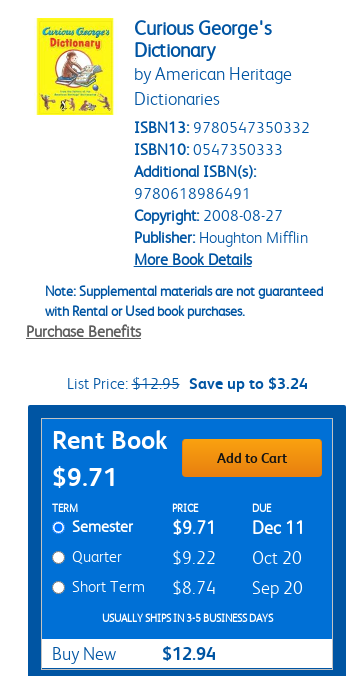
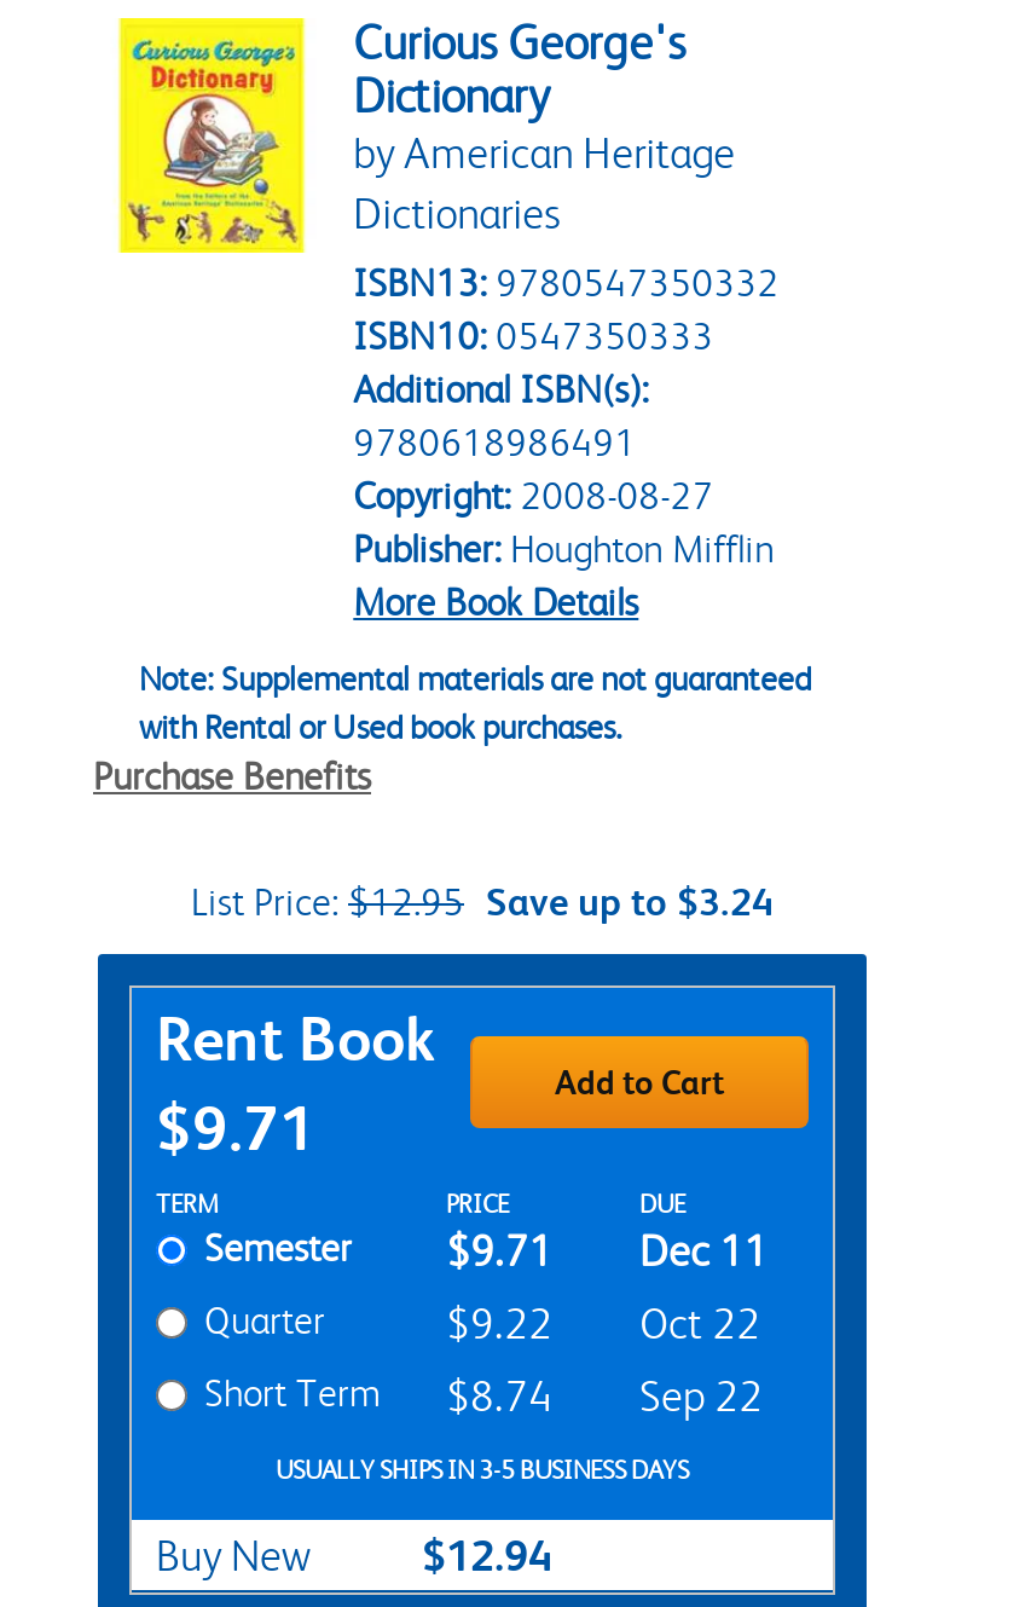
- $9.22 Oct 20
+ $9.22 Oct 22

- Short Term $8.74 Sep 20
+ Short Term $8.74 Sep 22
